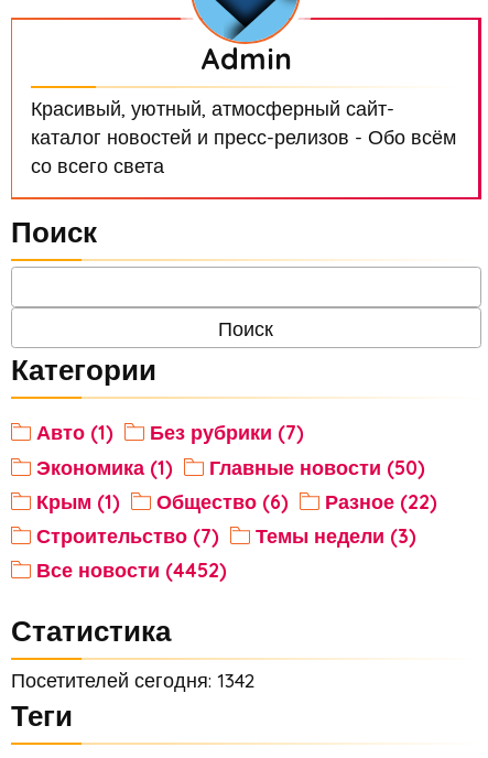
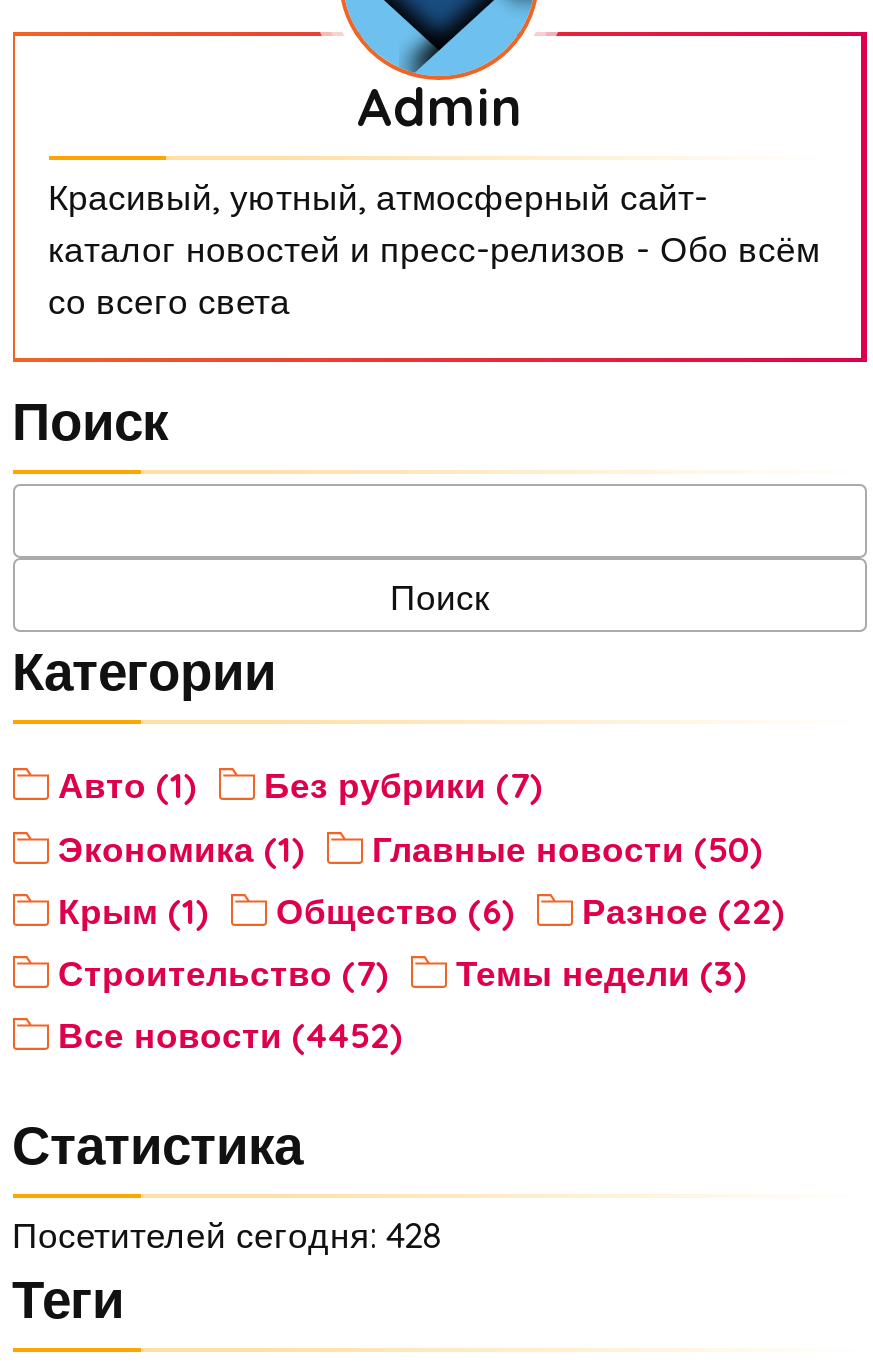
- Посетителей сегодня: 1342
+ Посетителей сегодня: 428
